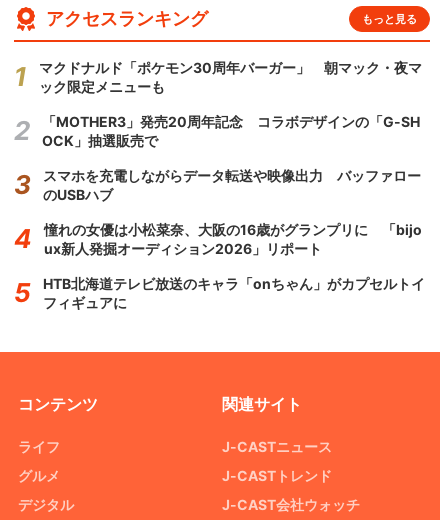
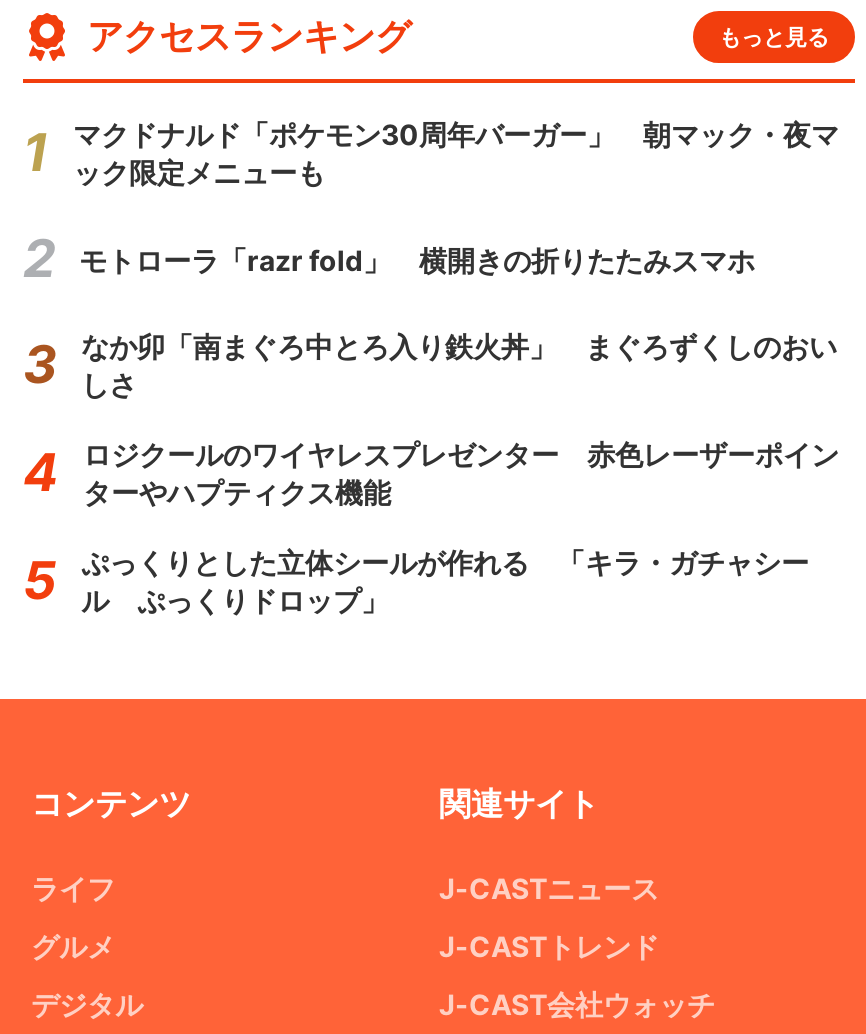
- 「MOTHER3」発売20周年記念 コラボデザインの「G-SH
- OCK」抽選販売で
+ モトローラ「razr fold」 横開きの折りたたみスマホ

- スマホを充電しながらデータ転送や映像出力 バッファロー
- のUSBハブ
+ なか卯「南まぐろ中とろ入り鉄火丼」 まぐろずくしのおい
+ しさ

- 憧れの女優は小松菜奈、大阪の16歳がグランプリに 「bijo
- ux新人発掘オーディション2026」リポート
+ ロジクールのワイヤレスプレゼンター 赤色レーザーポイン
+ ターやハプティクス機能

- HTB北海道テレビ放送のキャラ「onちゃん」がカプセルトイ
- フィギュアに
+ ぷっくりとした立体シールが作れる 「キラ・ガチャシー
+ ル ぷっくりドロップ」
